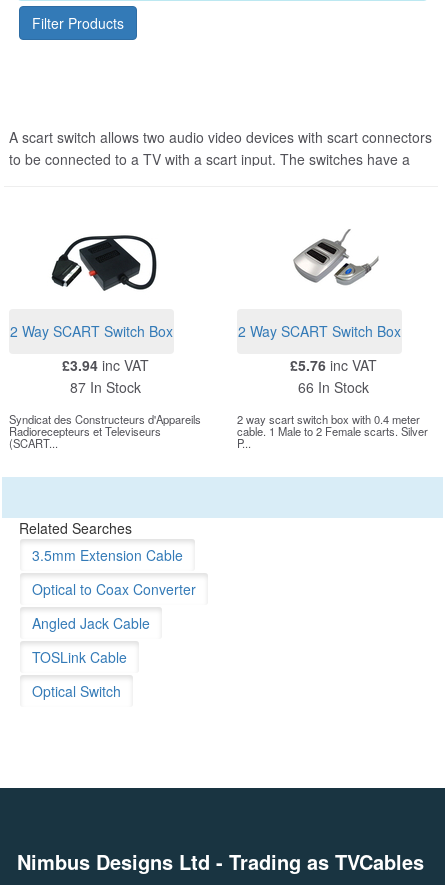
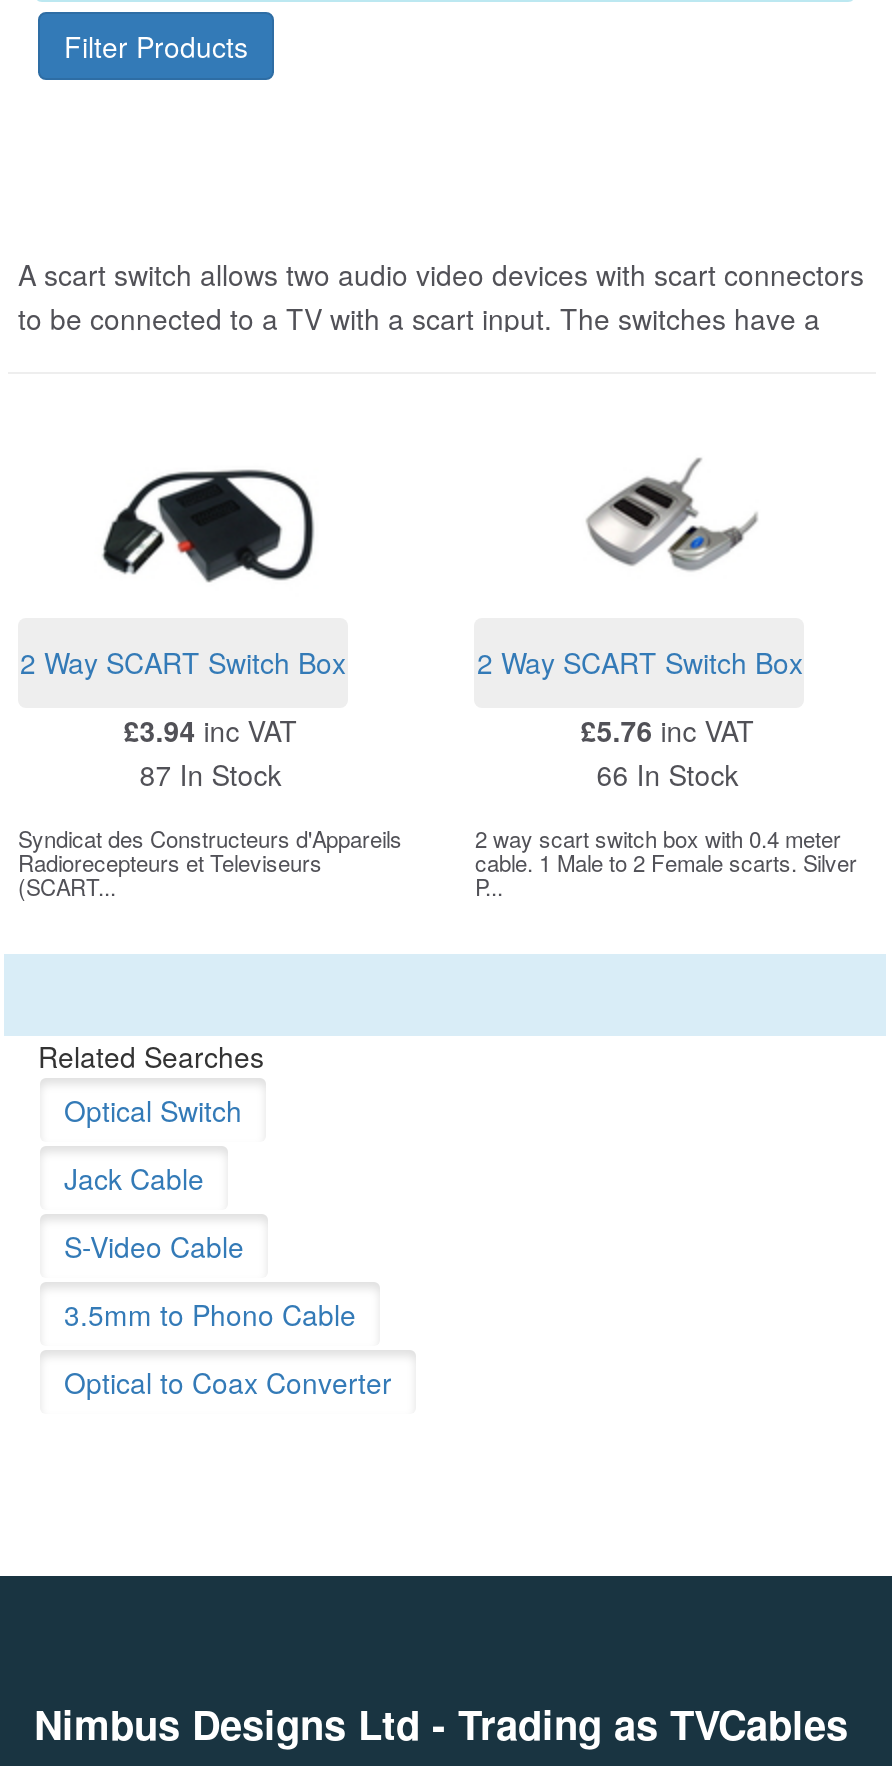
- 3.5mm Extension Cable
+ Jack Cable
+ S-Video Cable
+ 3.5mm to Phono Cable

moved down: Optical to Coax Converter

- Angled Jack Cable
- TOSLink Cable

moved up: Optical Switch
